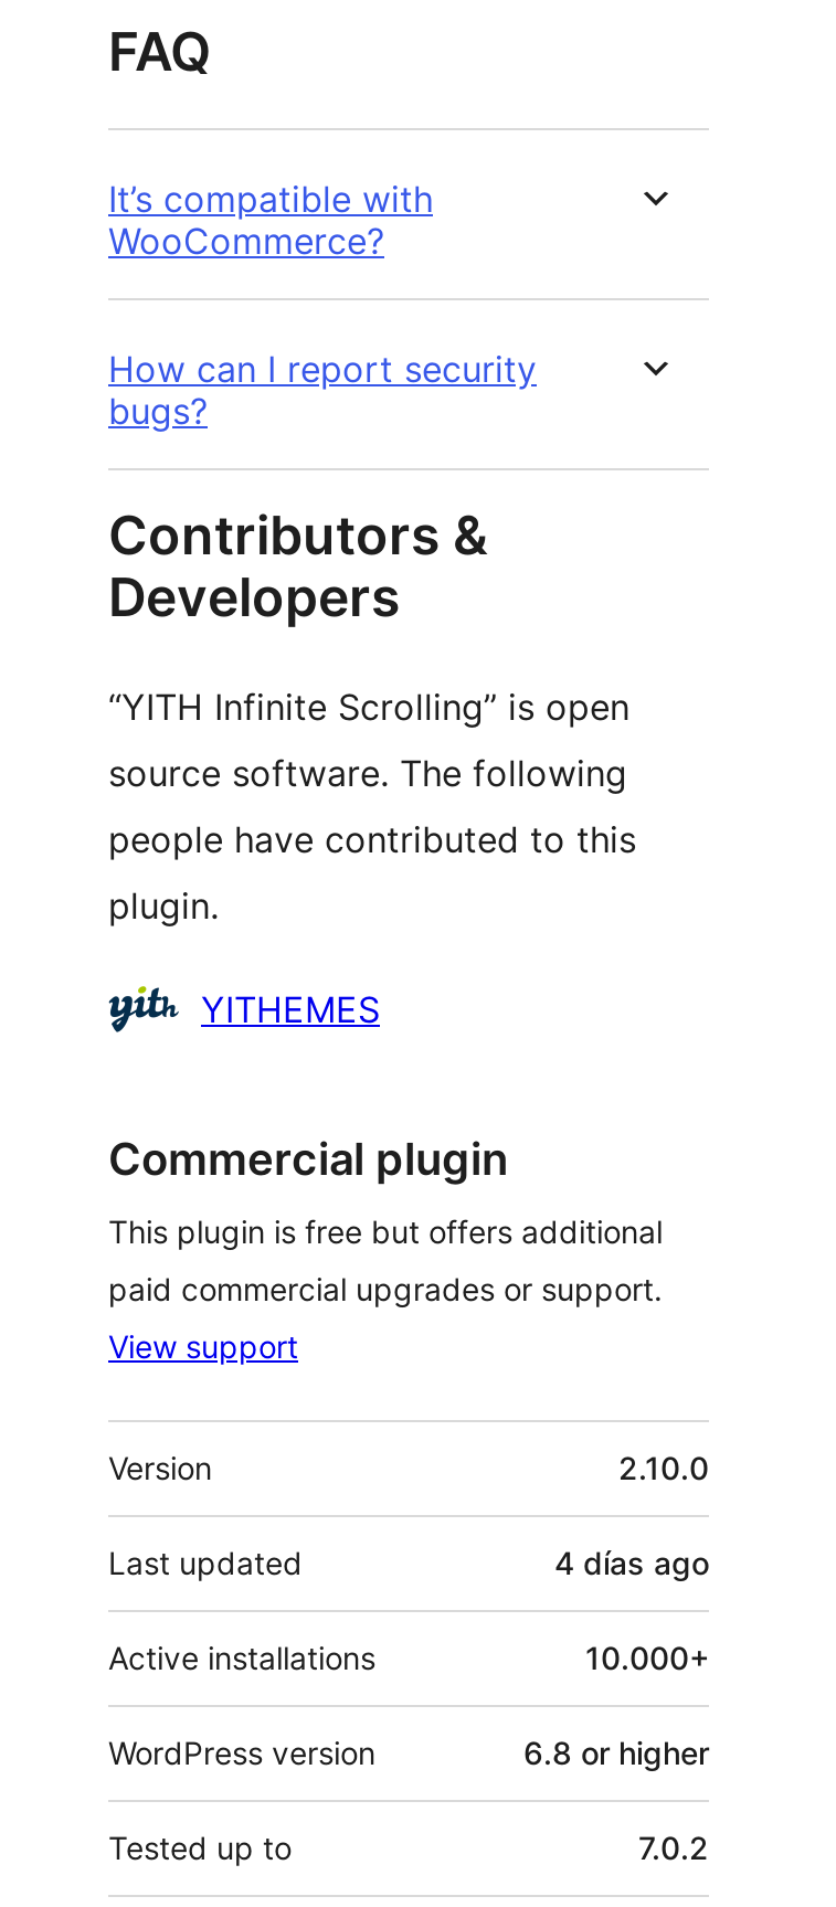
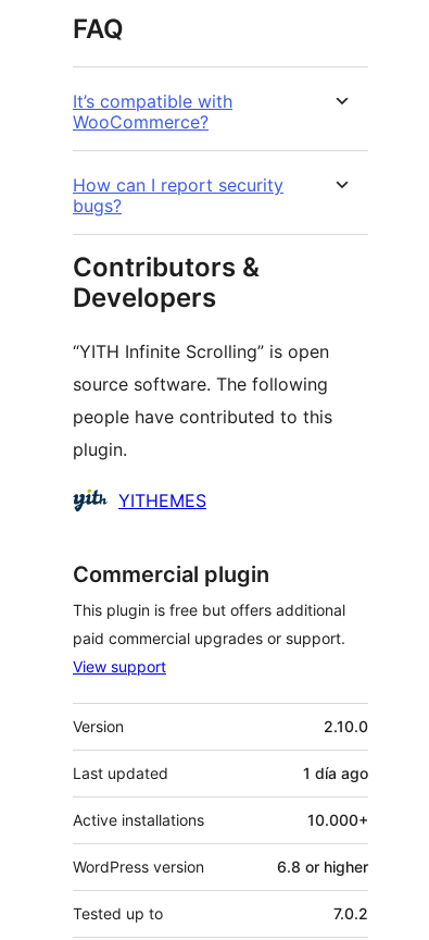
- 4 días ago
+ 1 día ago
